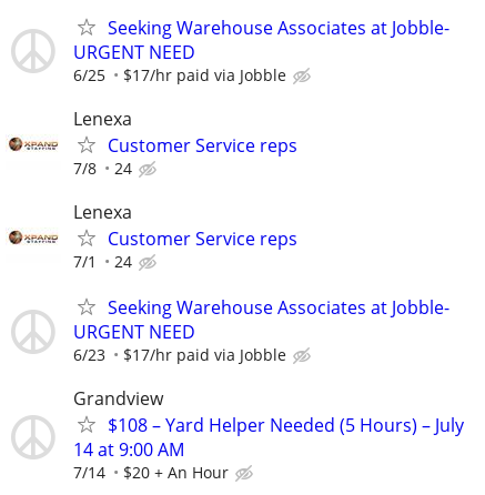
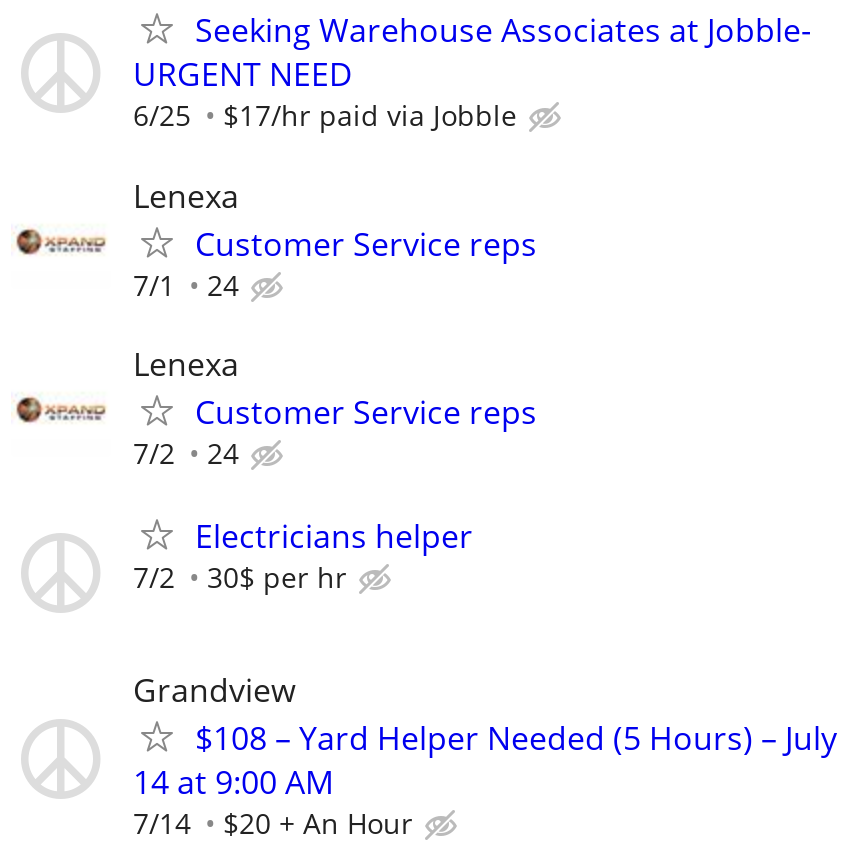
- 7/8 24
+ 7/1 24

- 7/1 24
+ 7/2 24

- Seeking Warehouse Associates at Jobble-
- URGENT NEED
- 6/23
- $17/hr paid via Jobble
+ Electricians helper
+ 7/2
+ 30$ per hr
